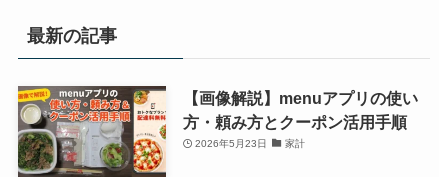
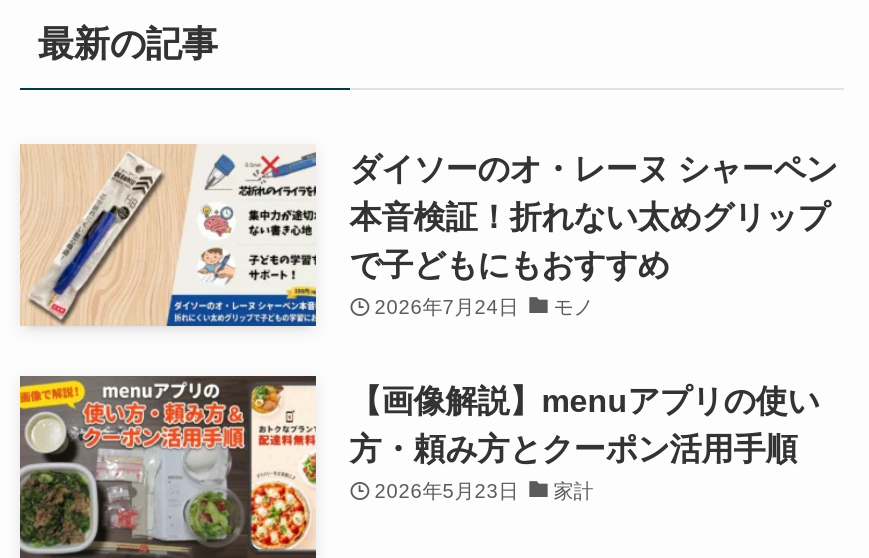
+ [image]
+ ダイソーのオ・レーヌ シャーペン
+ 本音検証！折れない太めグリップ
+ で子どもにもおすすめ
+ 2026年7月24日
+ モノ
